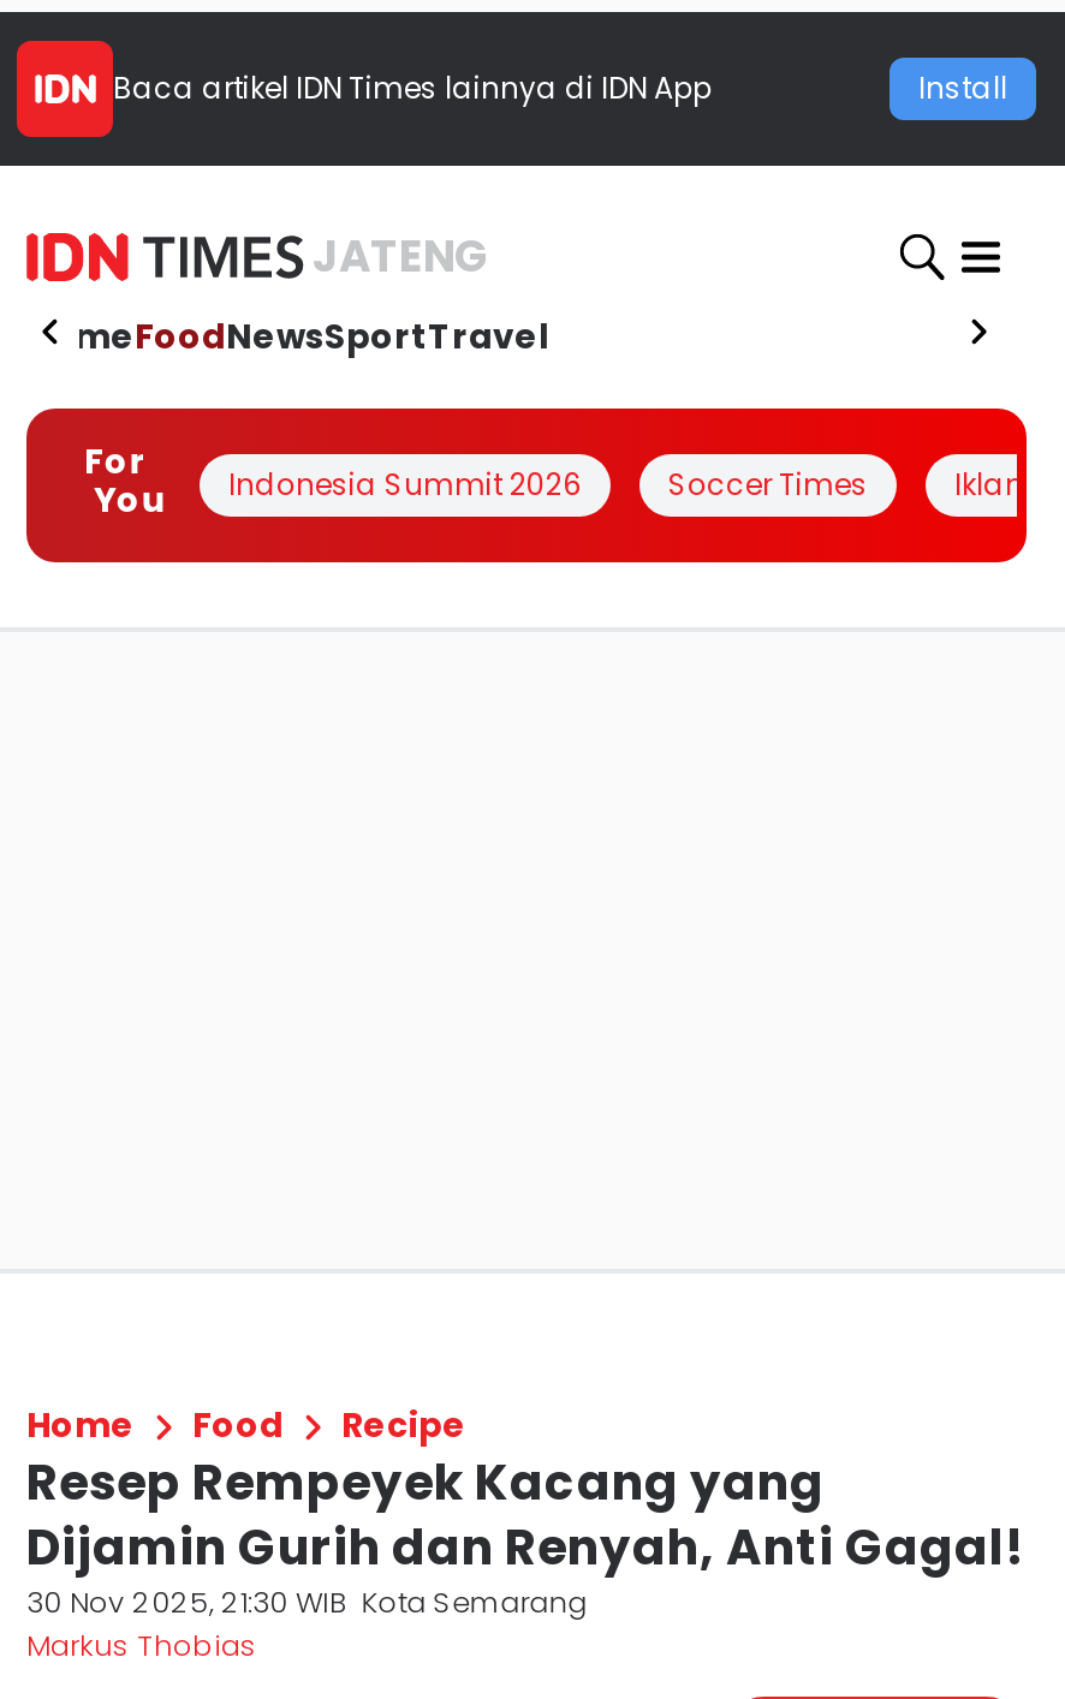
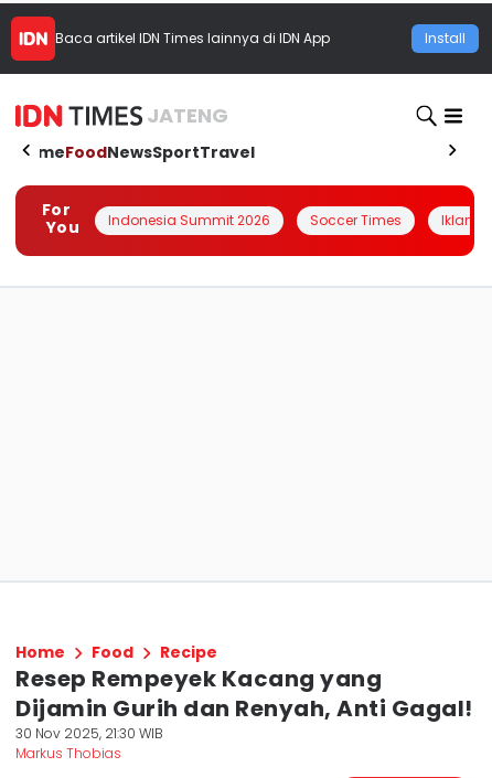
- 30 Nov 2025, 21:30 WIB Kota Semarang
+ 30 Nov 2025, 21:30 WIB
